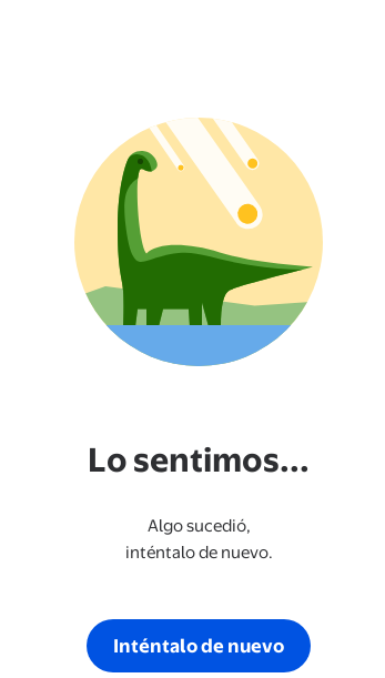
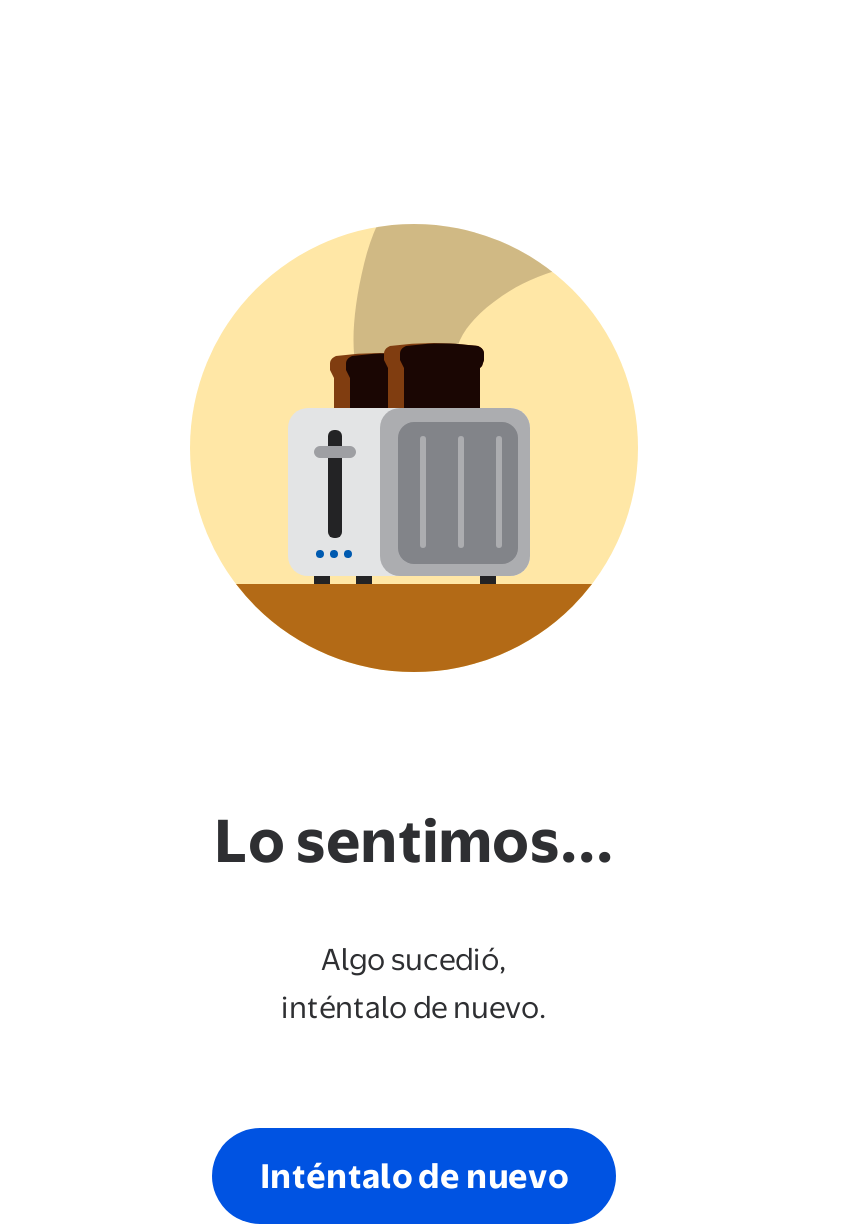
- [image]
+ [image]
